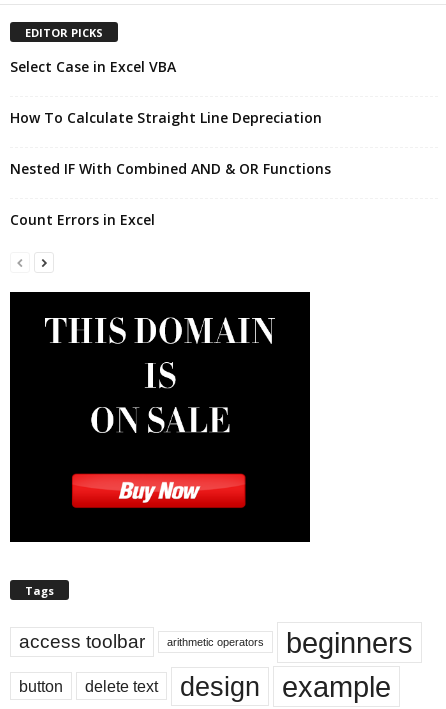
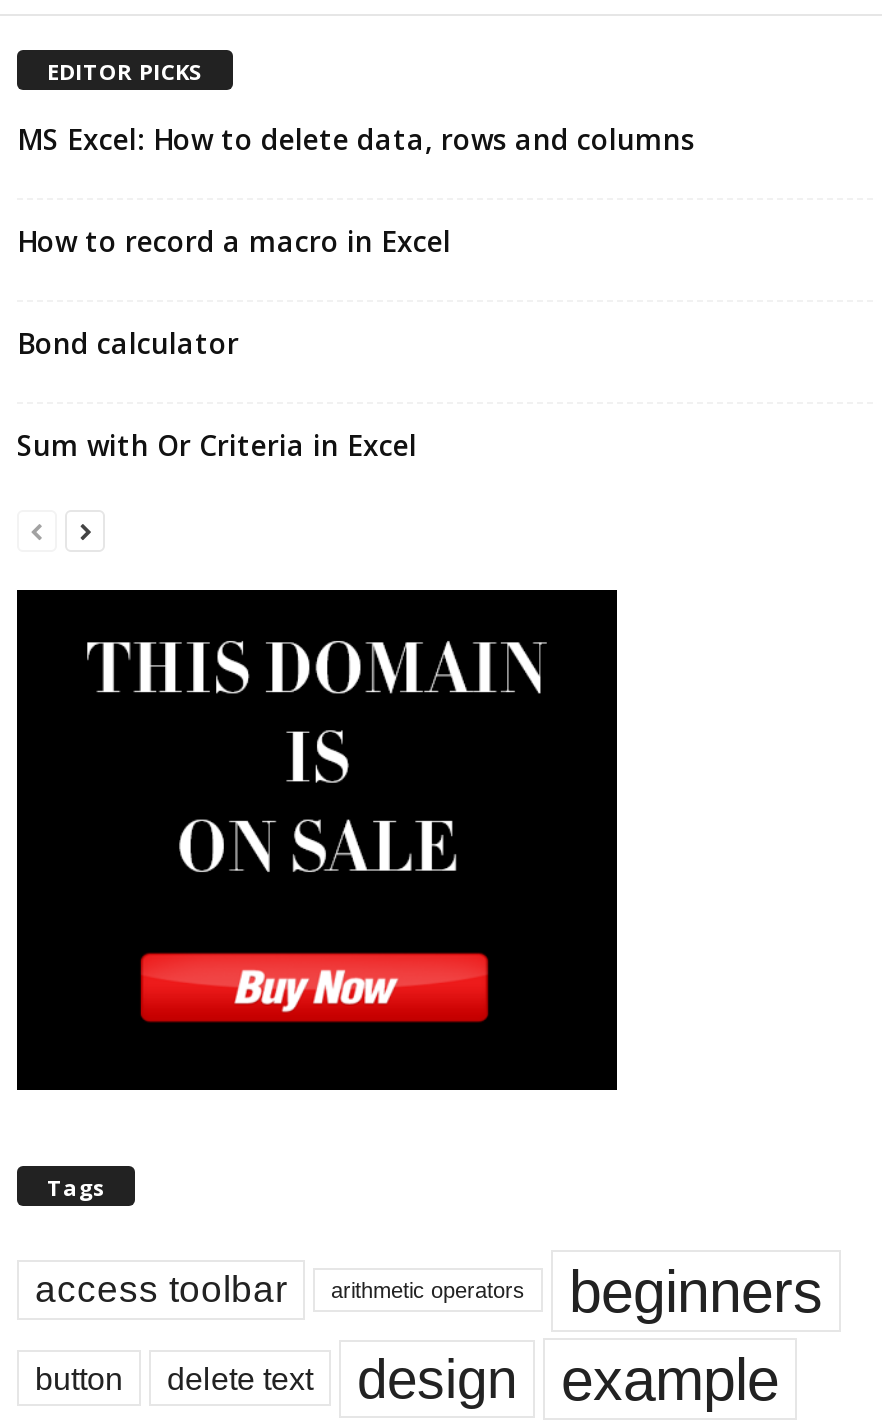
- Select Case in Excel VBA
+ MS Excel: How to delete data, rows and columns

- How To Calculate Straight Line Depreciation
+ How to record a macro in Excel

- Nested IF With Combined AND & OR Functions
+ Bond calculator

- Count Errors in Excel
+ Sum with Or Criteria in Excel
